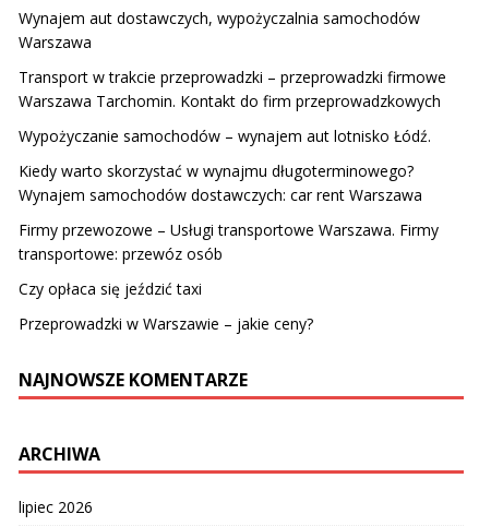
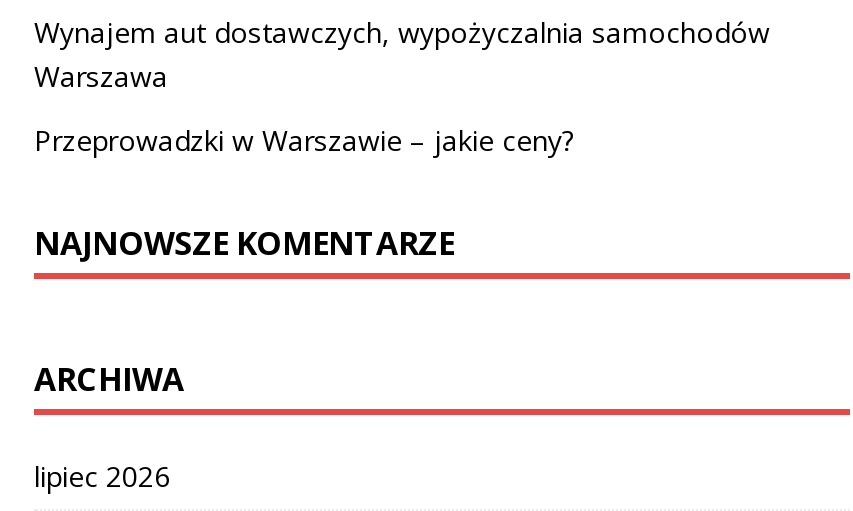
- Transport w trakcie przeprowadzki – przeprowadzki firmowe
- Warszawa Tarchomin. Kontakt do firm przeprowadzkowych
- Wypożyczanie samochodów – wynajem aut lotnisko Łódź.
- Kiedy warto skorzystać w wynajmu długoterminowego?
- Wynajem samochodów dostawczych: car rent Warszawa
- Firmy przewozowe – Usługi transportowe Warszawa. Firmy
- transportowe: przewóz osób
- Czy opłaca się jeździć taxi
